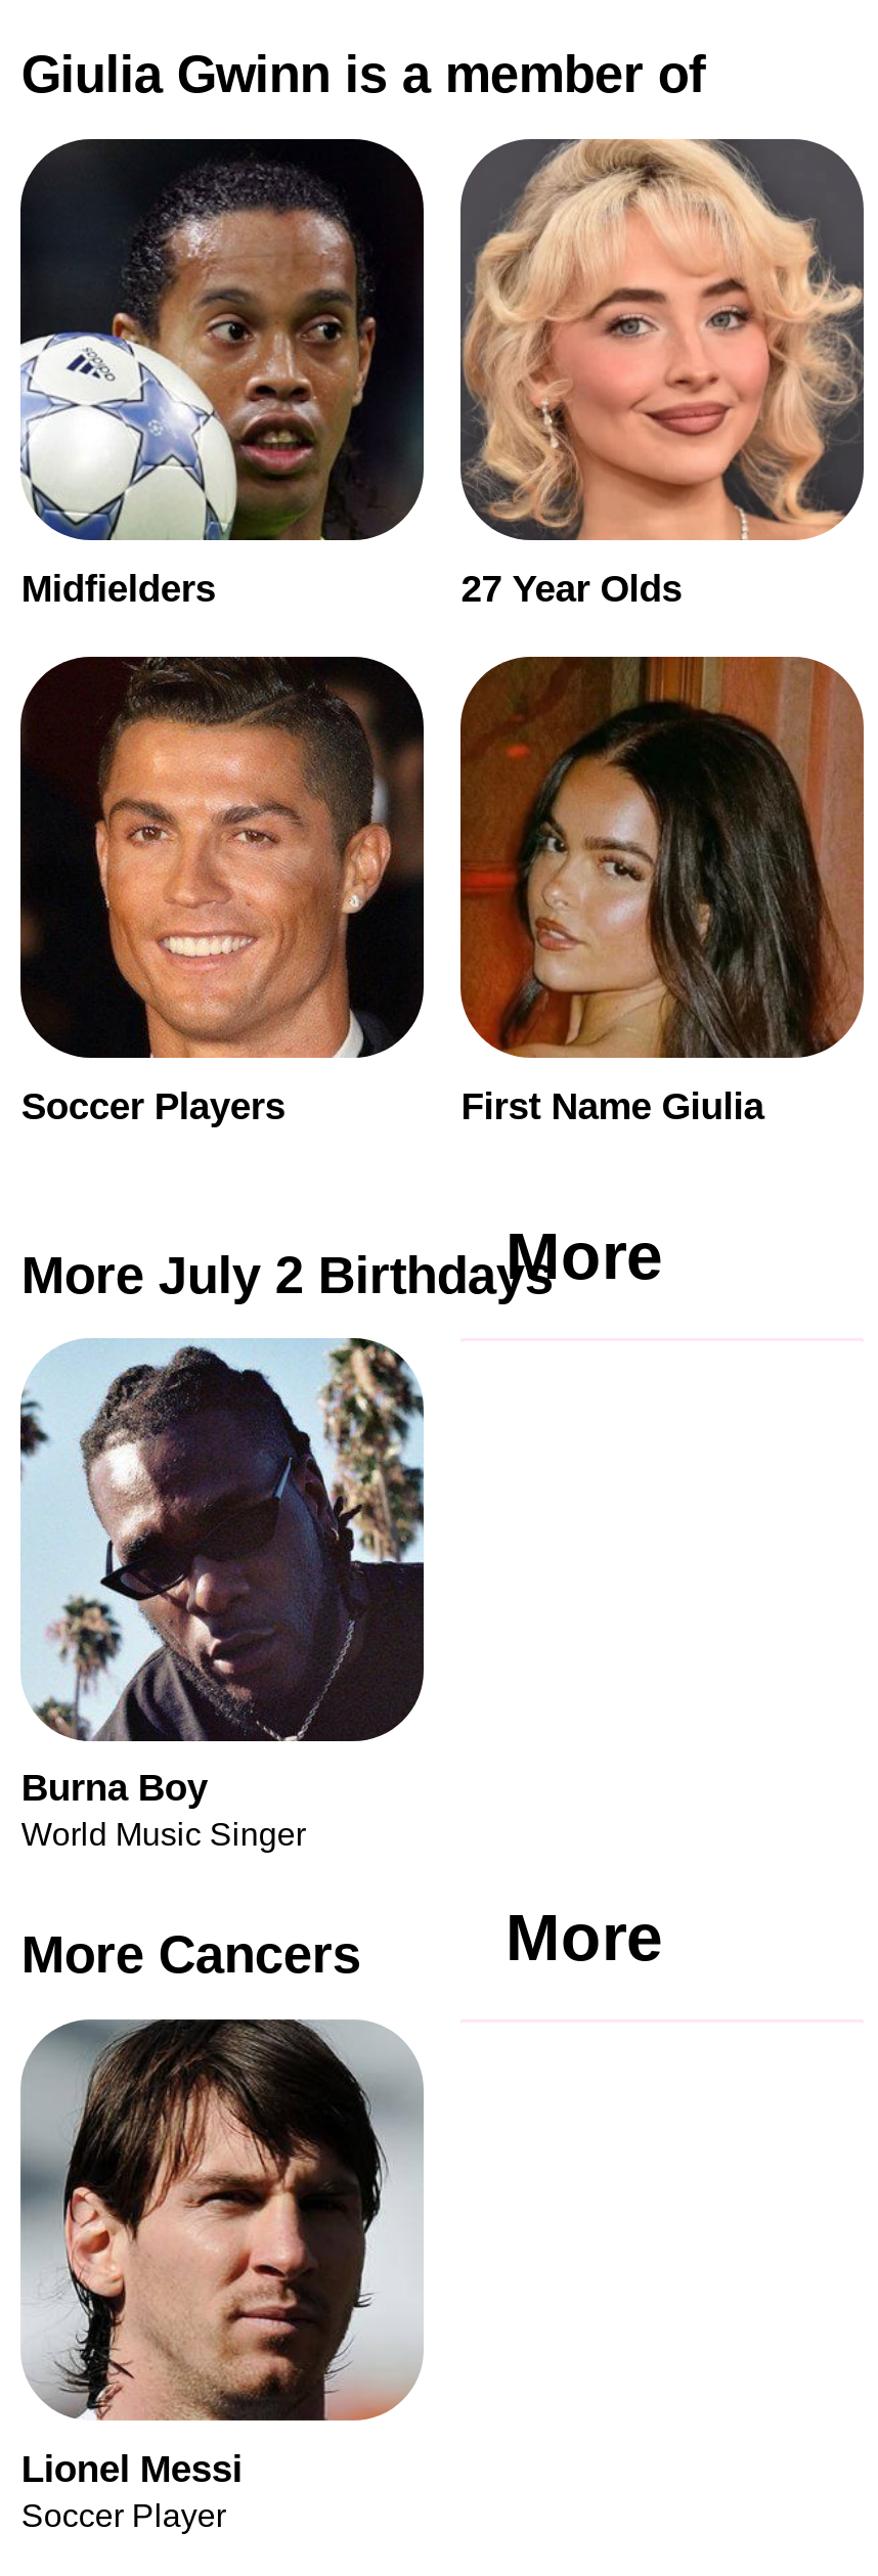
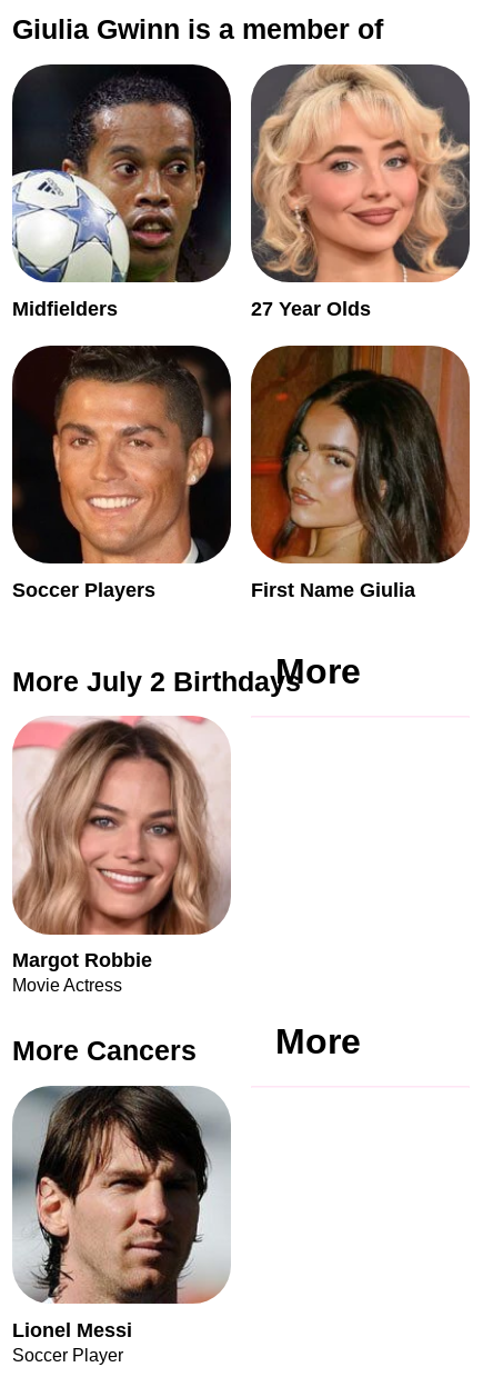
- [image]
- Burna Boy
- World Music Singer
+ [image]
+ Margot Robbie
+ Movie Actress
